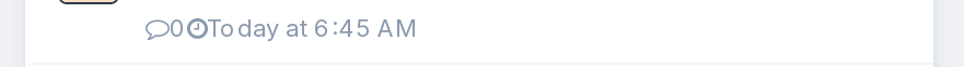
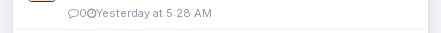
- Today at 6:45 AM
+ Yesterday at 5:28 AM
